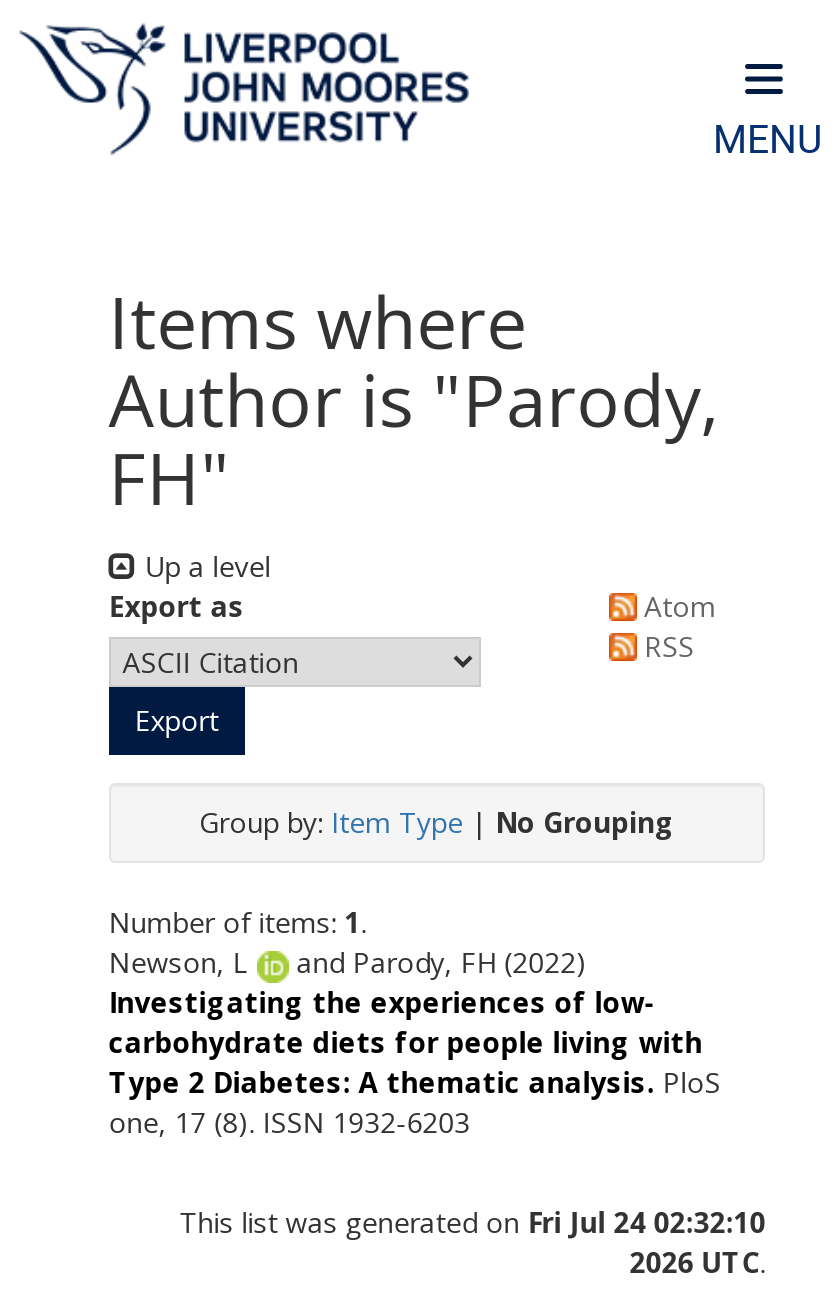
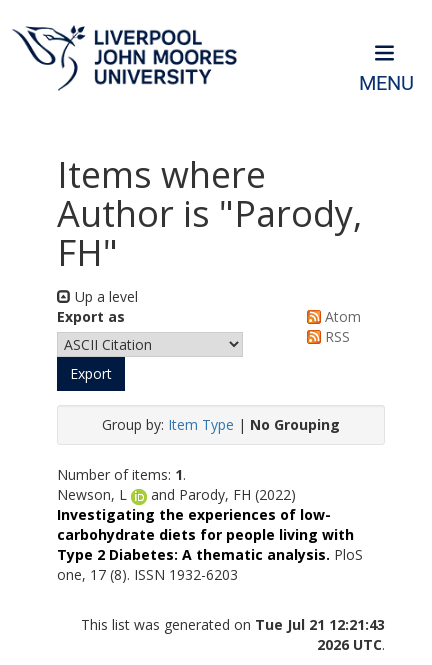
- This list was generated on Fri Jul 24 02:32:10
+ This list was generated on Tue Jul 21 12:21:43
